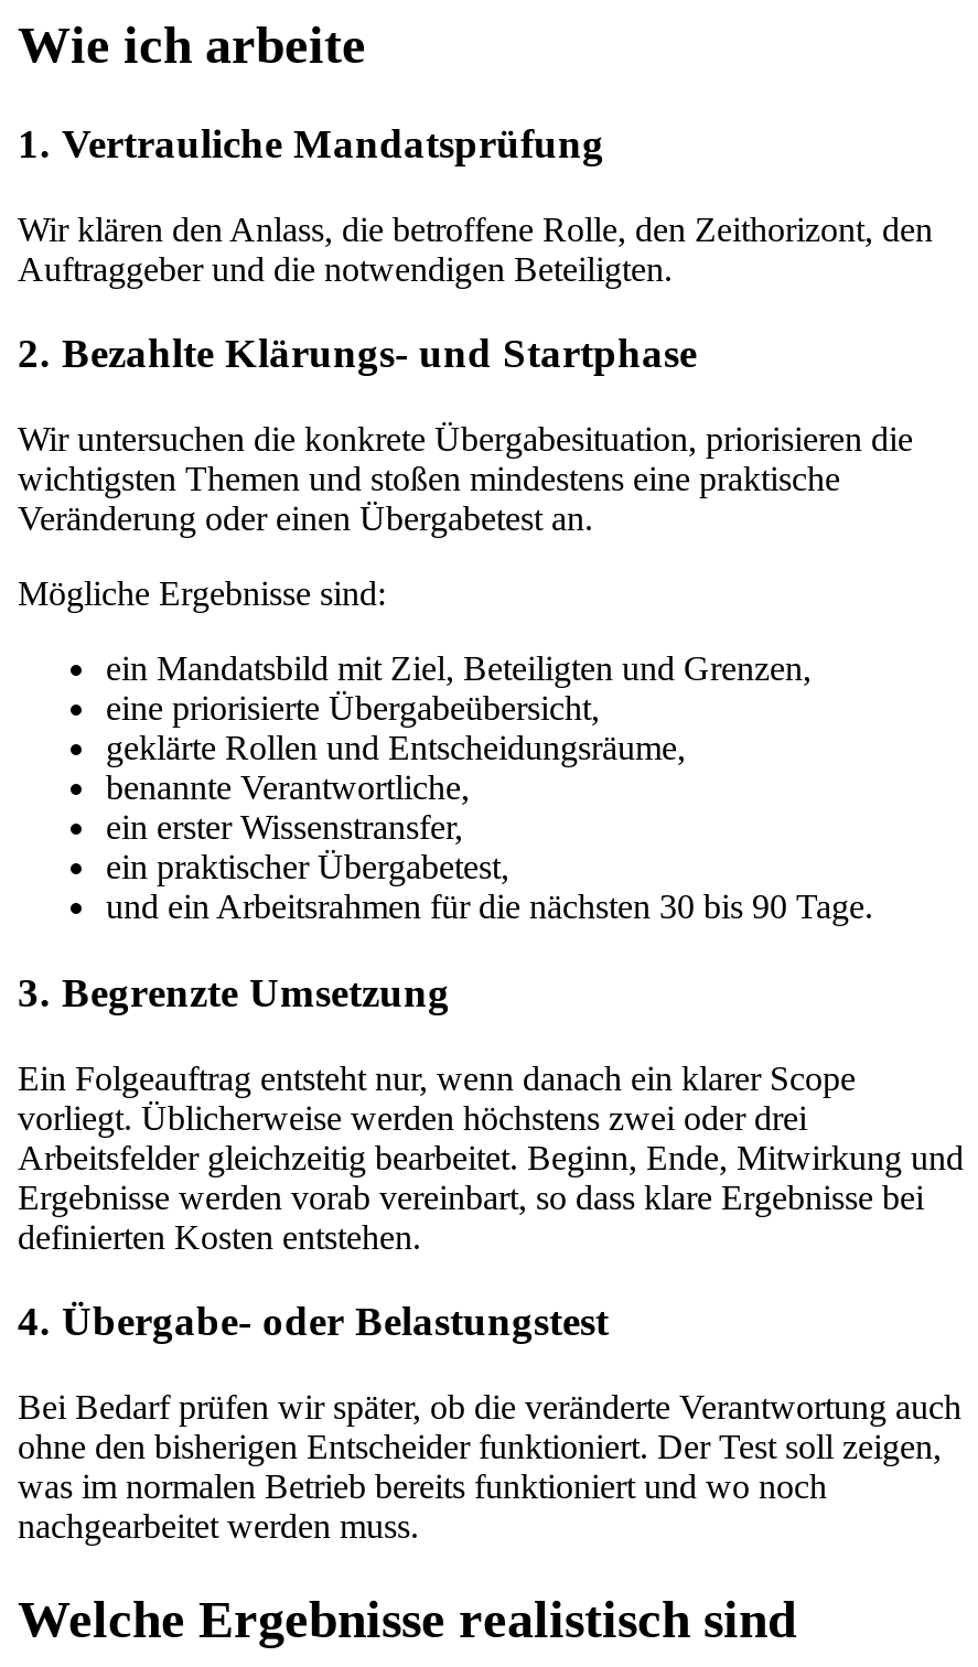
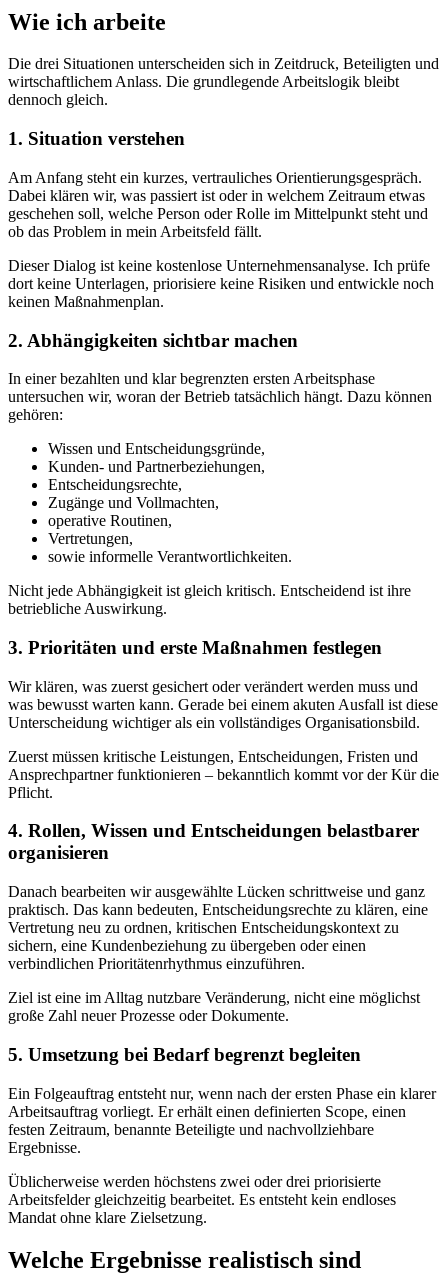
- 1. Vertrauliche Mandatsprüfung
- Wir klären den Anlass, die betroffene Rolle, den Zeithorizont, den
- Auftraggeber und die notwendigen Beteiligten.
- 2. Bezahlte Klärungs- und Startphase
- Wir untersuchen die konkrete Übergabesituation, priorisieren die
- wichtigsten Themen und stoßen mindestens eine praktische
- Veränderung oder einen Übergabetest an.
- Mögliche Ergebnisse sind:
- ein Mandatsbild mit Ziel, Beteiligten und Grenzen,
- eine priorisierte Übergabeübersicht,
- geklärte Rollen und Entscheidungsräume,
- benannte Verantwortliche,
- ein erster Wissenstransfer,
- ein praktischer Übergabetest,
- und ein Arbeitsrahmen für die nächsten 30 bis 90 Tage.
- 3. Begrenzte Umsetzung
- Ein Folgeauftrag entsteht nur, wenn danach ein klarer Scope
- vorliegt. Üblicherweise werden höchstens zwei oder drei
- Arbeitsfelder gleichzeitig bearbeitet. Beginn, Ende, Mitwirkung und
- Ergebnisse werden vorab vereinbart, so dass klare Ergebnisse bei
- definierten Kosten entstehen.
- 4. Übergabe- oder Belastungstest
- Bei Bedarf prüfen wir später, ob die veränderte Verantwortung auch
- ohne den bisherigen Entscheider funktioniert. Der Test soll zeigen,
- was im normalen Betrieb bereits funktioniert und wo noch
- nachgearbeitet werden muss.
+ Die drei Situationen unterscheiden sich in Zeitdruck, Beteiligten und
+ wirtschaftlichem Anlass. Die grundlegende Arbeitslogik bleibt
+ dennoch gleich.
+ 1. Situation verstehen
+ Am Anfang steht ein kurzes, vertrauliches Orientierungsgespräch.
+ Dabei klären wir, was passiert ist oder in welchem Zeitraum etwas
+ geschehen soll, welche Person oder Rolle im Mittelpunkt steht und
+ ob das Problem in mein Arbeitsfeld fällt.
+ Dieser Dialog ist keine kostenlose Unternehmensanalyse. Ich prüfe
+ dort keine Unterlagen, priorisiere keine Risiken und entwickle noch
+ keinen Maßnahmenplan.
+ 2. Abhängigkeiten sichtbar machen
+ In einer bezahlten und klar begrenzten ersten Arbeitsphase
+ untersuchen wir, woran der Betrieb tatsächlich hängt. Dazu können
+ gehören:
+ Wissen und Entscheidungsgründe,
+ Kunden- und Partnerbeziehungen,
+ Entscheidungsrechte,
+ Zugänge und Vollmachten,
+ operative Routinen,
+ Vertretungen,
+ sowie informelle Verantwortlichkeiten.
+ Nicht jede Abhängigkeit ist gleich kritisch. Entscheidend ist ihre
+ betriebliche Auswirkung.
+ 3. Prioritäten und erste Maßnahmen festlegen
+ Wir klären, was zuerst gesichert oder verändert werden muss und
+ was bewusst warten kann. Gerade bei einem akuten Ausfall ist diese
+ Unterscheidung wichtiger als ein vollständiges Organisationsbild.
+ Zuerst müssen kritische Leistungen, Entscheidungen, Fristen und
+ Ansprechpartner funktionieren – bekanntlich kommt vor der Kür die
+ Pflicht.
+ 4. Rollen, Wissen und Entscheidungen belastbarer
+ organisieren
+ Danach bearbeiten wir ausgewählte Lücken schrittweise und ganz
+ praktisch. Das kann bedeuten, Entscheidungsrechte zu klären, eine
+ Vertretung neu zu ordnen, kritischen Entscheidungskontext zu
+ sichern, eine Kundenbeziehung zu übergeben oder einen
+ verbindlichen Prioritätenrhythmus einzuführen.
+ Ziel ist eine im Alltag nutzbare Veränderung, nicht eine möglichst
+ große Zahl neuer Prozesse oder Dokumente.
+ 5. Umsetzung bei Bedarf begrenzt begleiten
+ Ein Folgeauftrag entsteht nur, wenn nach der ersten Phase ein klarer
+ Arbeitsauftrag vorliegt. Er erhält einen definierten Scope, einen
+ festen Zeitraum, benannte Beteiligte und nachvollziehbare
+ Ergebnisse.
+ Üblicherweise werden höchstens zwei oder drei priorisierte
+ Arbeitsfelder gleichzeitig bearbeitet. Es entsteht kein endloses
+ Mandat ohne klare Zielsetzung.
